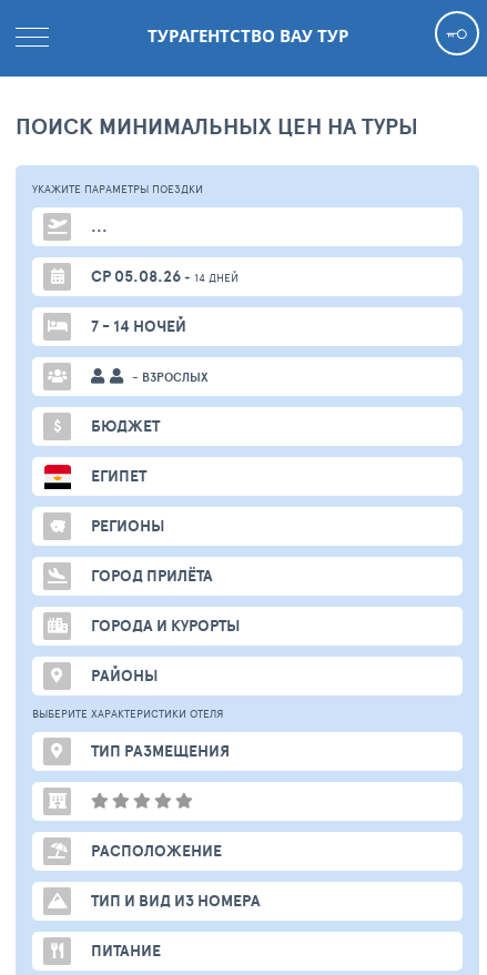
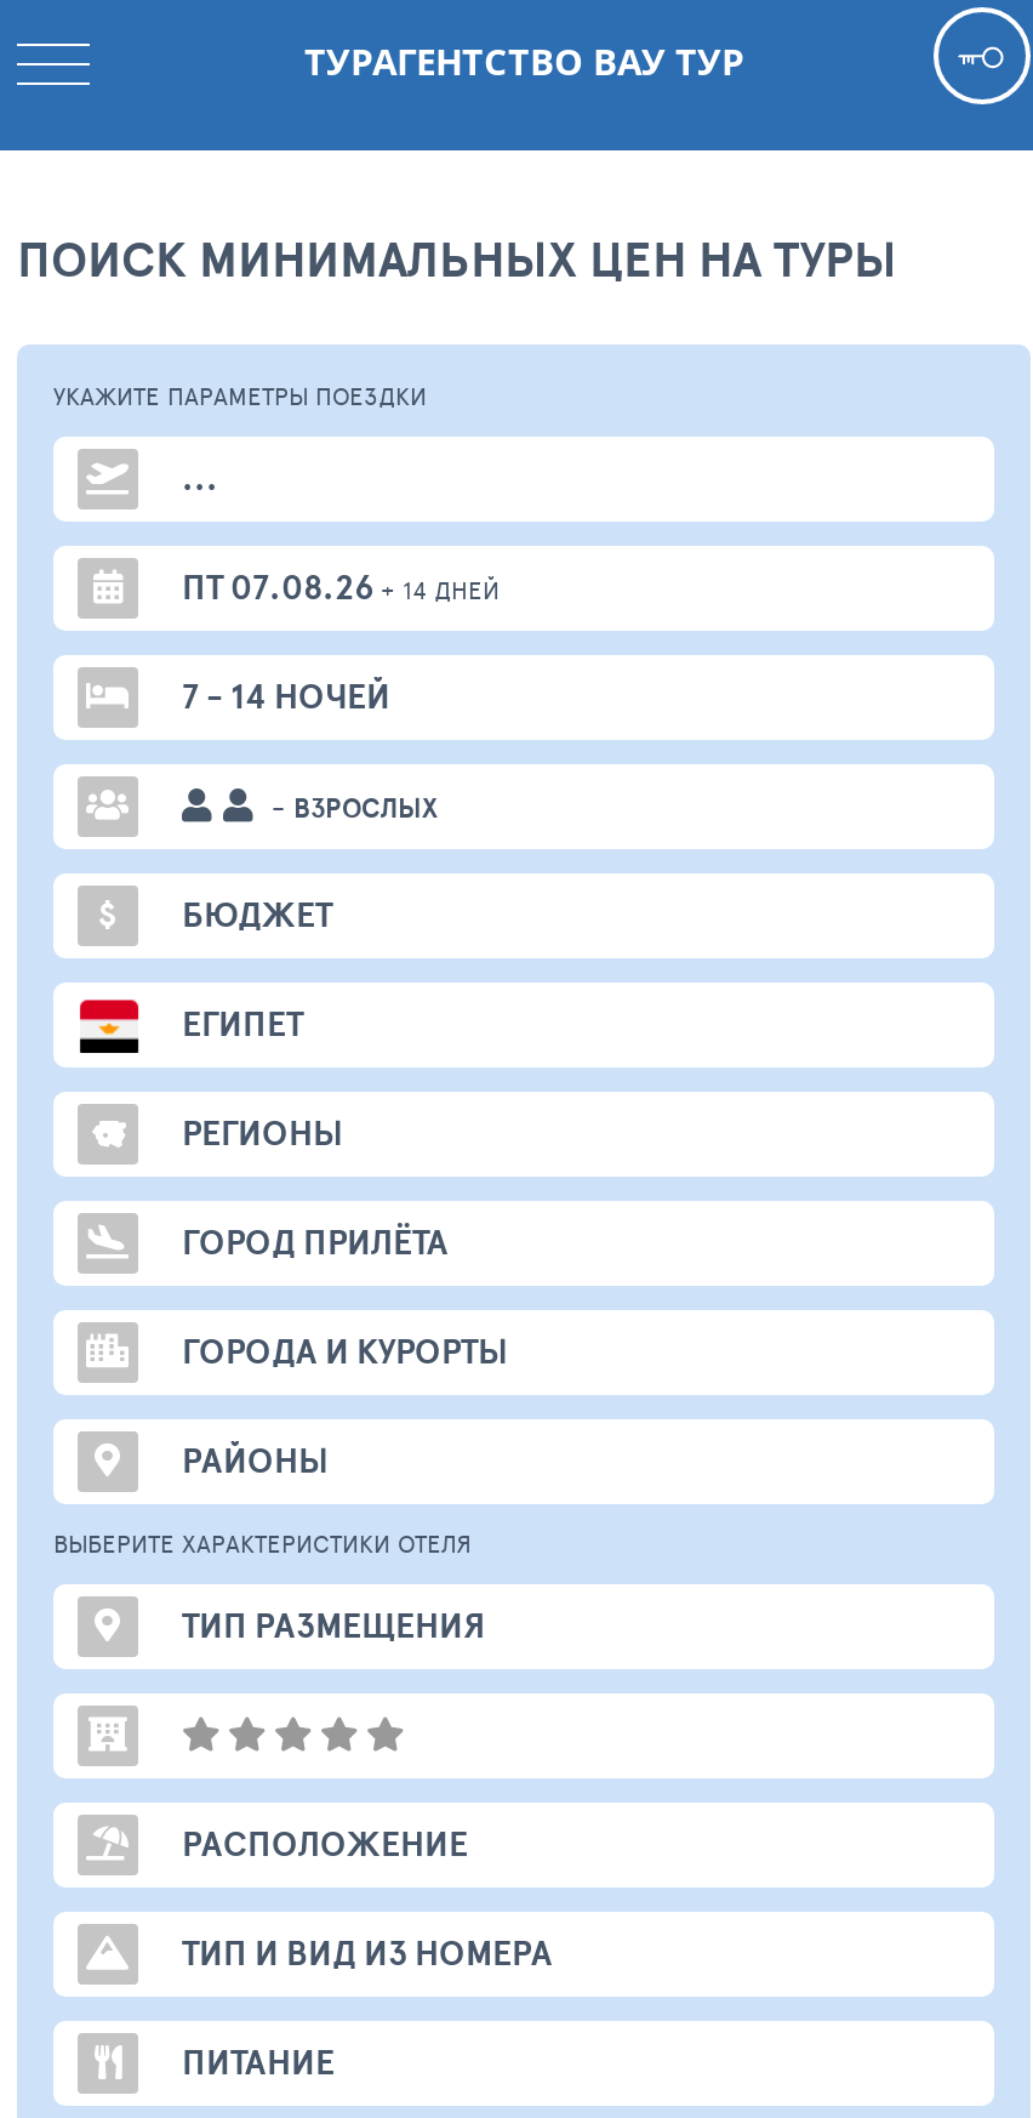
- СР 05.08.26 + 14 ДНЕЙ
+ ПТ 07.08.26 + 14 ДНЕЙ
